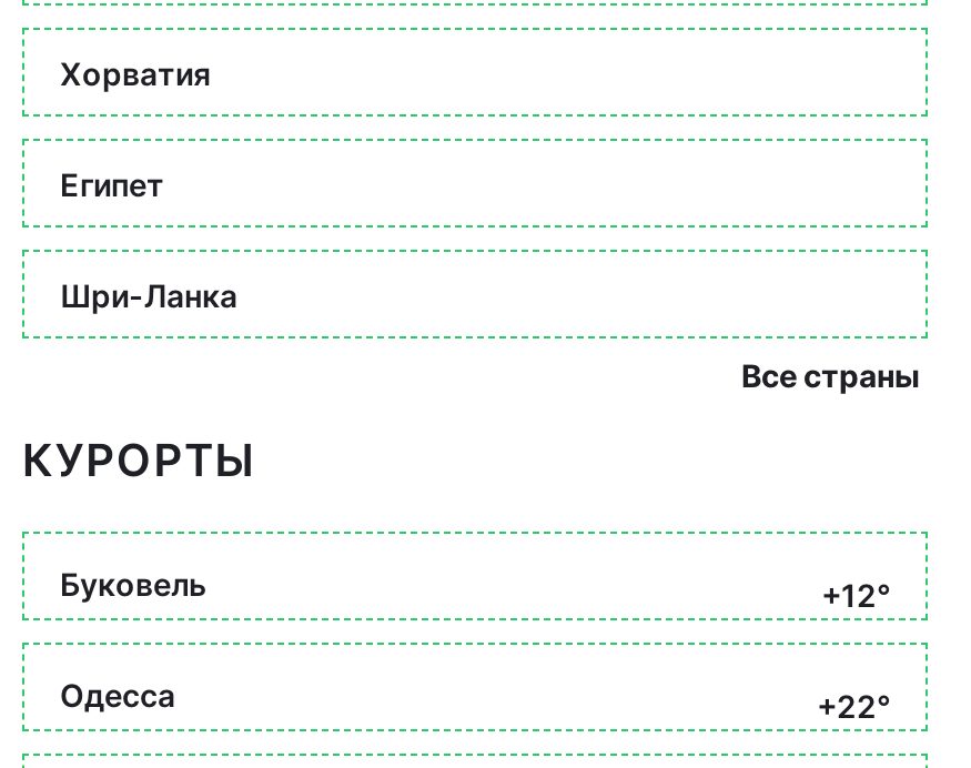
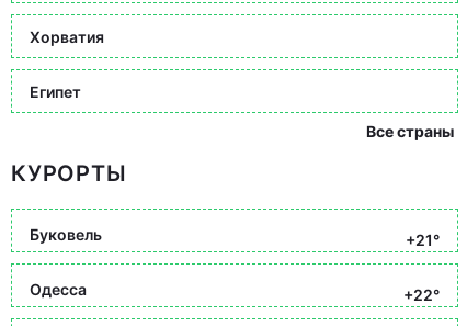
- Шри-Ланка

- +12°
+ +21°
